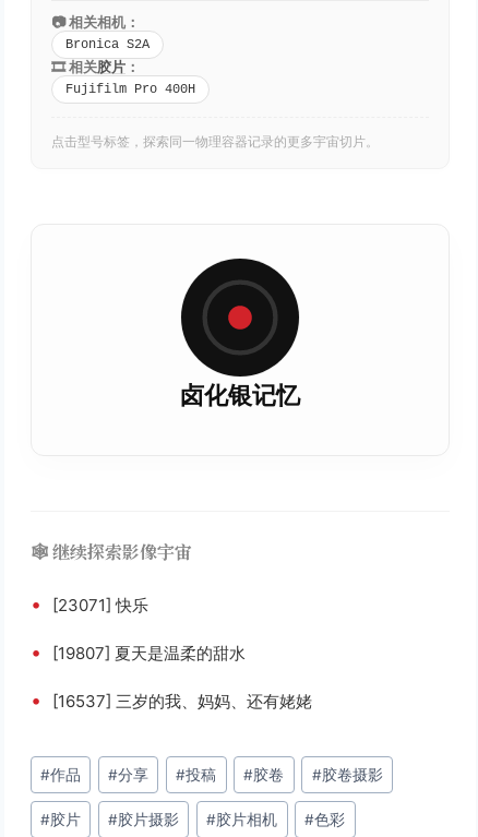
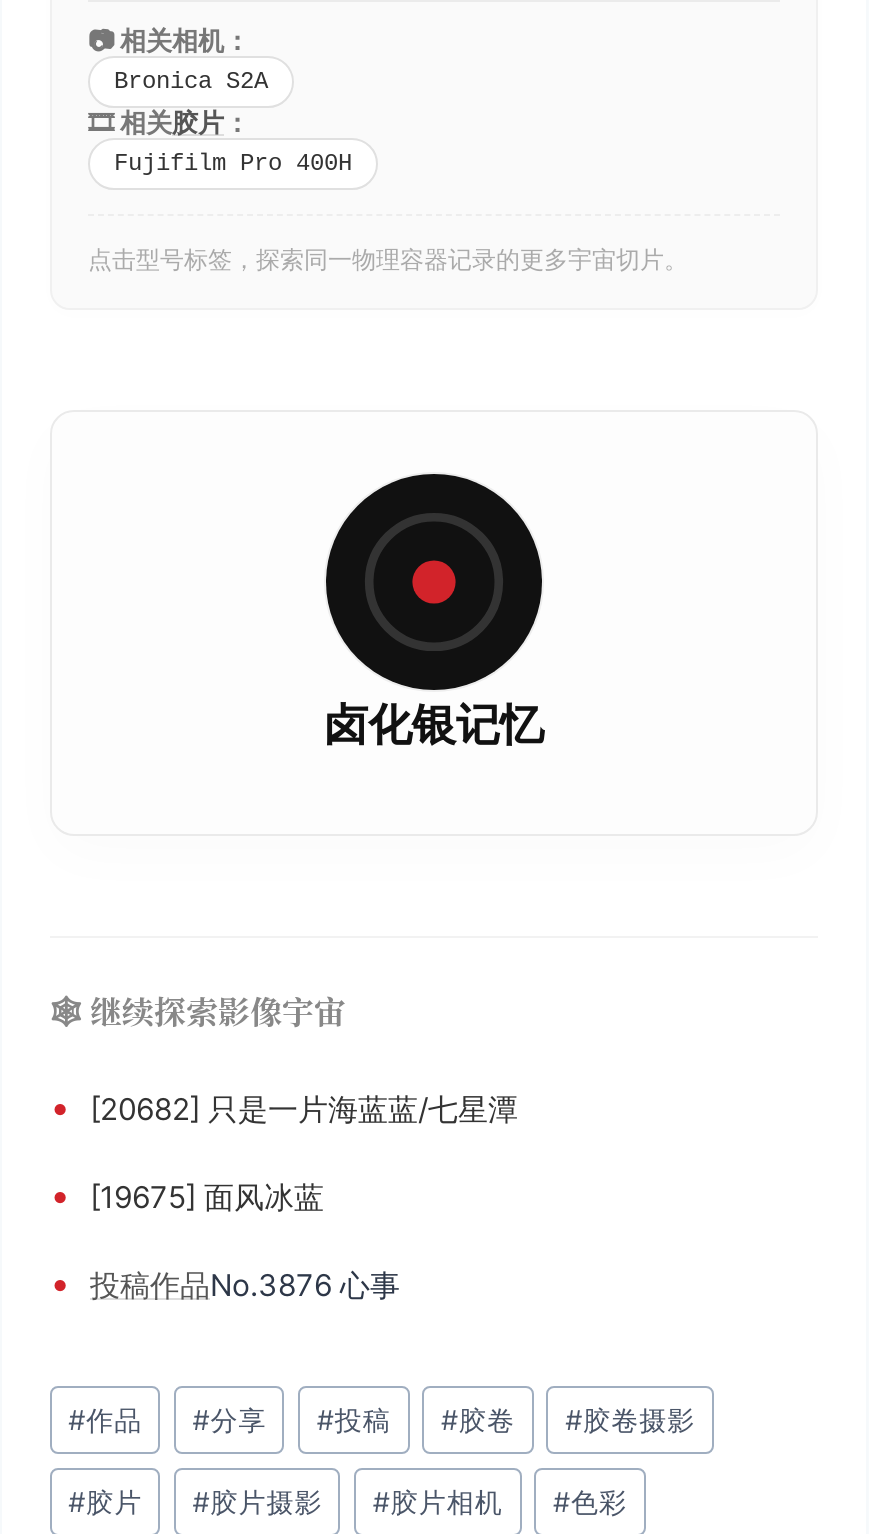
- • [23071] 快乐
+ • [20682] 只是一片海蓝蓝/七星潭

- • [19807] 夏天是温柔的甜水
+ • [19675] 面风冰蓝

- • [16537] 三岁的我、妈妈、还有姥姥
+ • 投稿作品No.3876 心事
